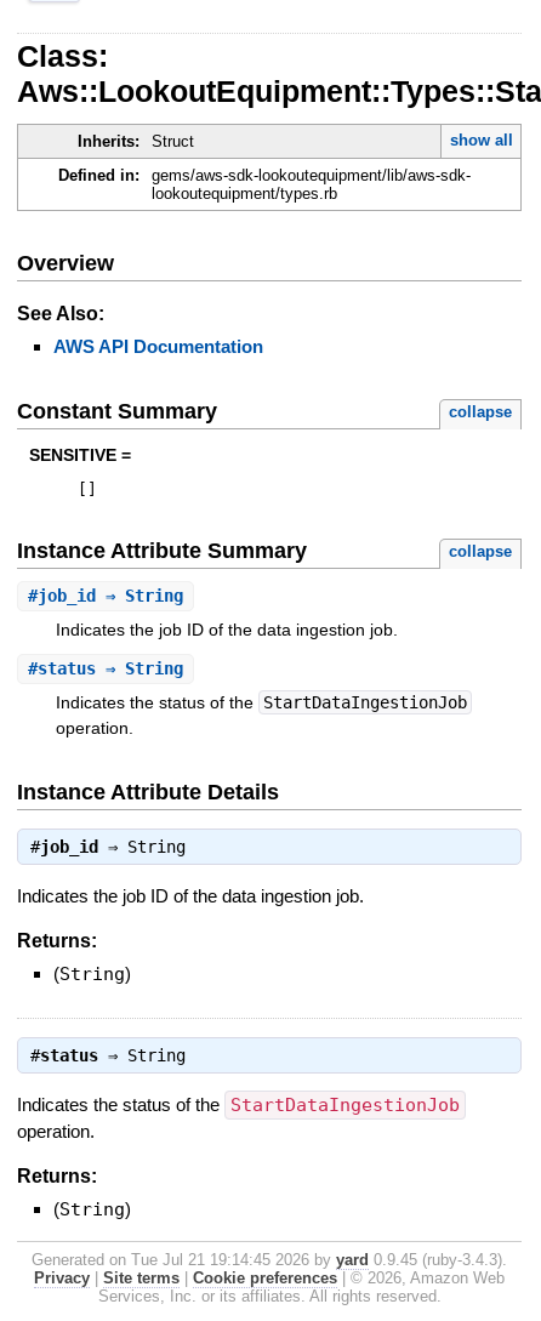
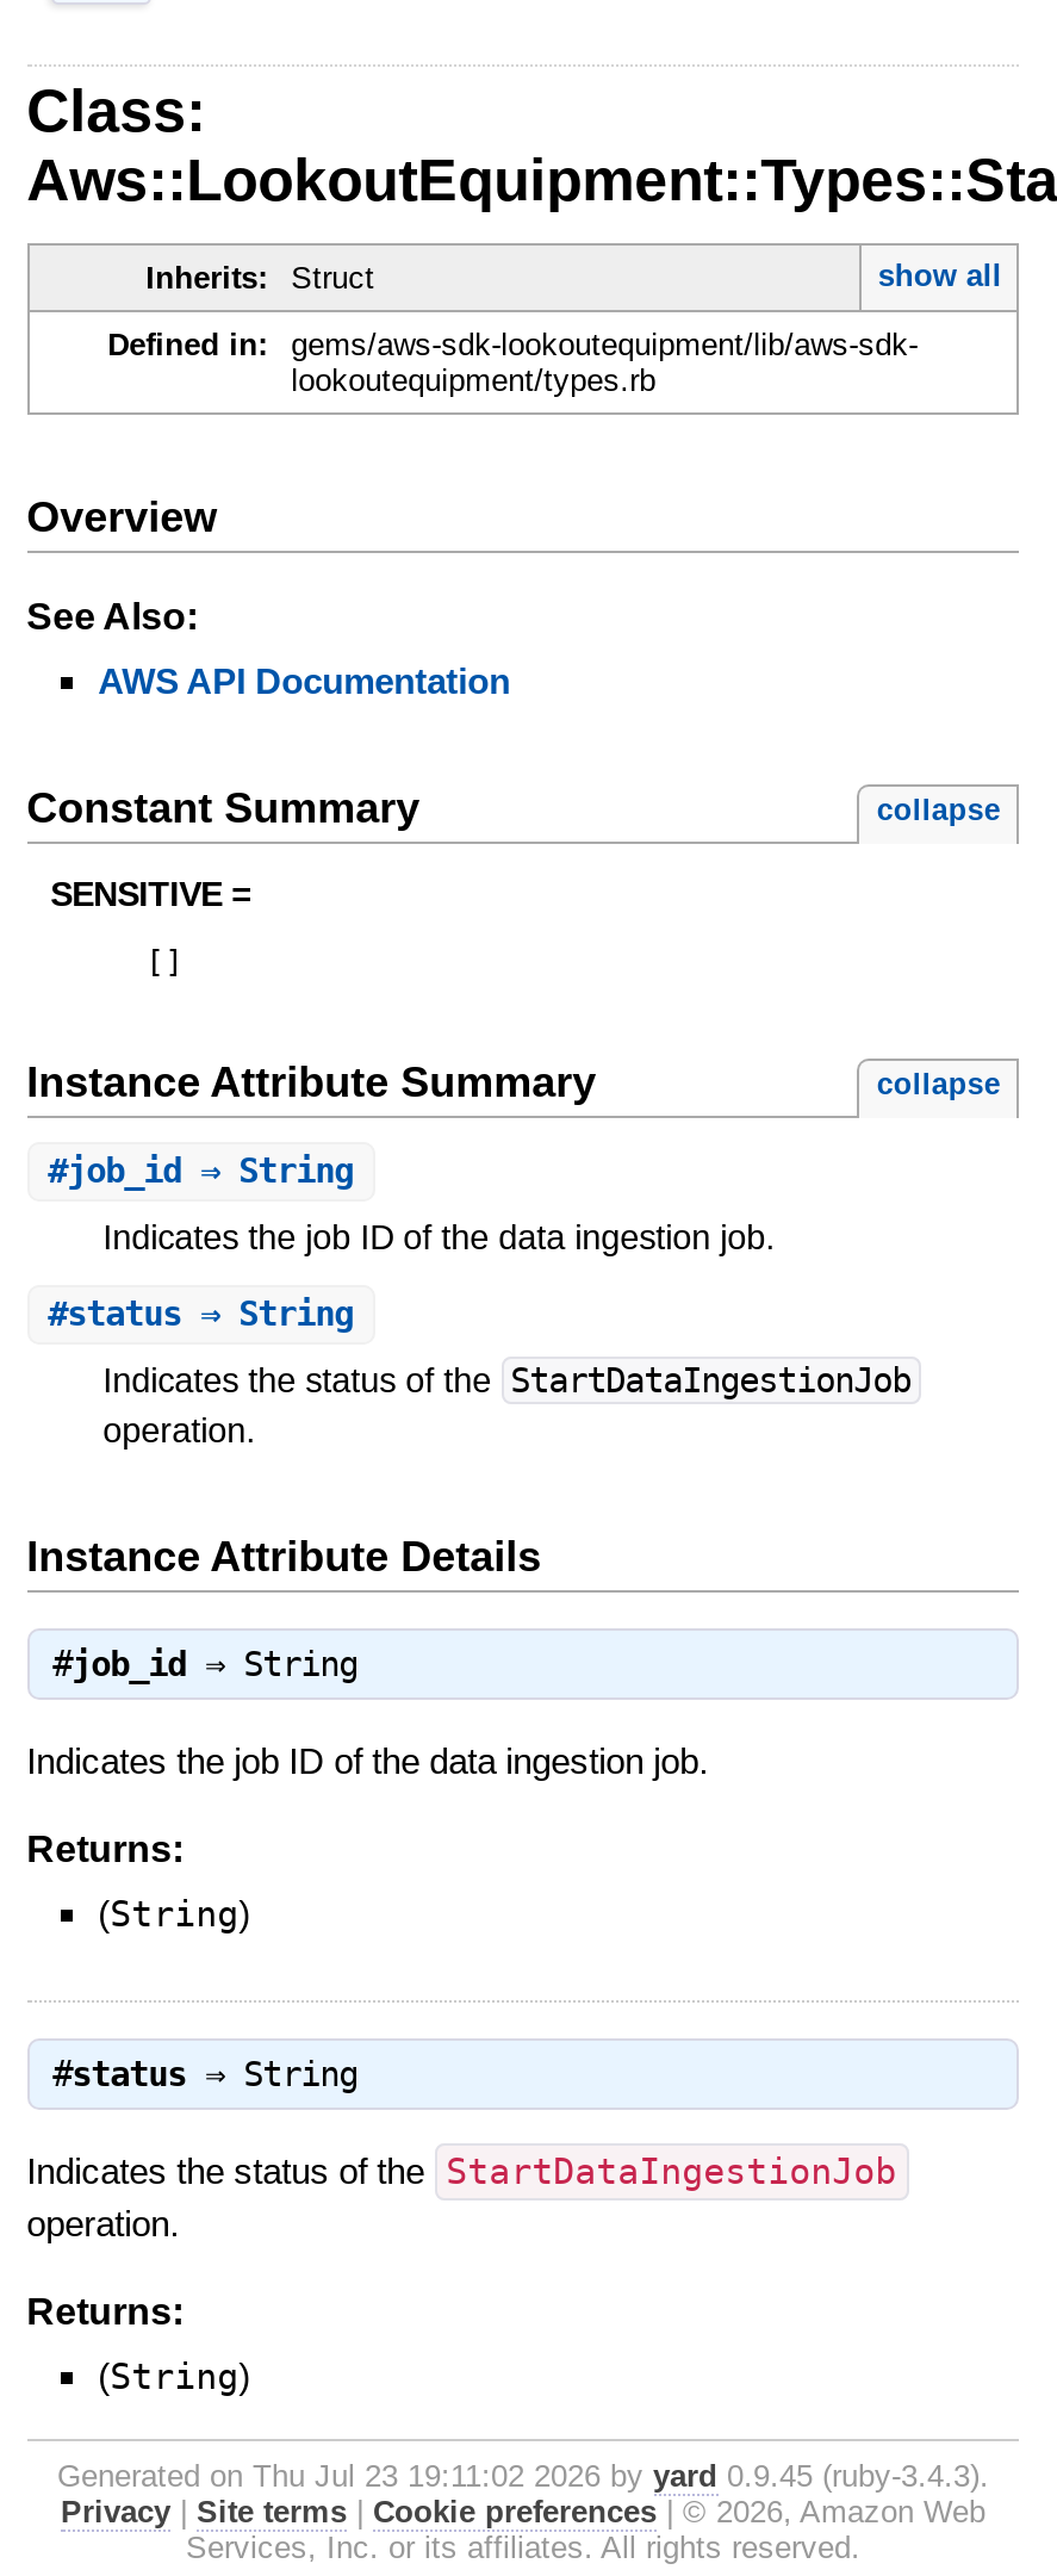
- Generated on Tue Jul 21 19:14:45 2026 by yard 0.9.45 (ruby-3.4.3).
+ Generated on Thu Jul 23 19:11:02 2026 by yard 0.9.45 (ruby-3.4.3).
